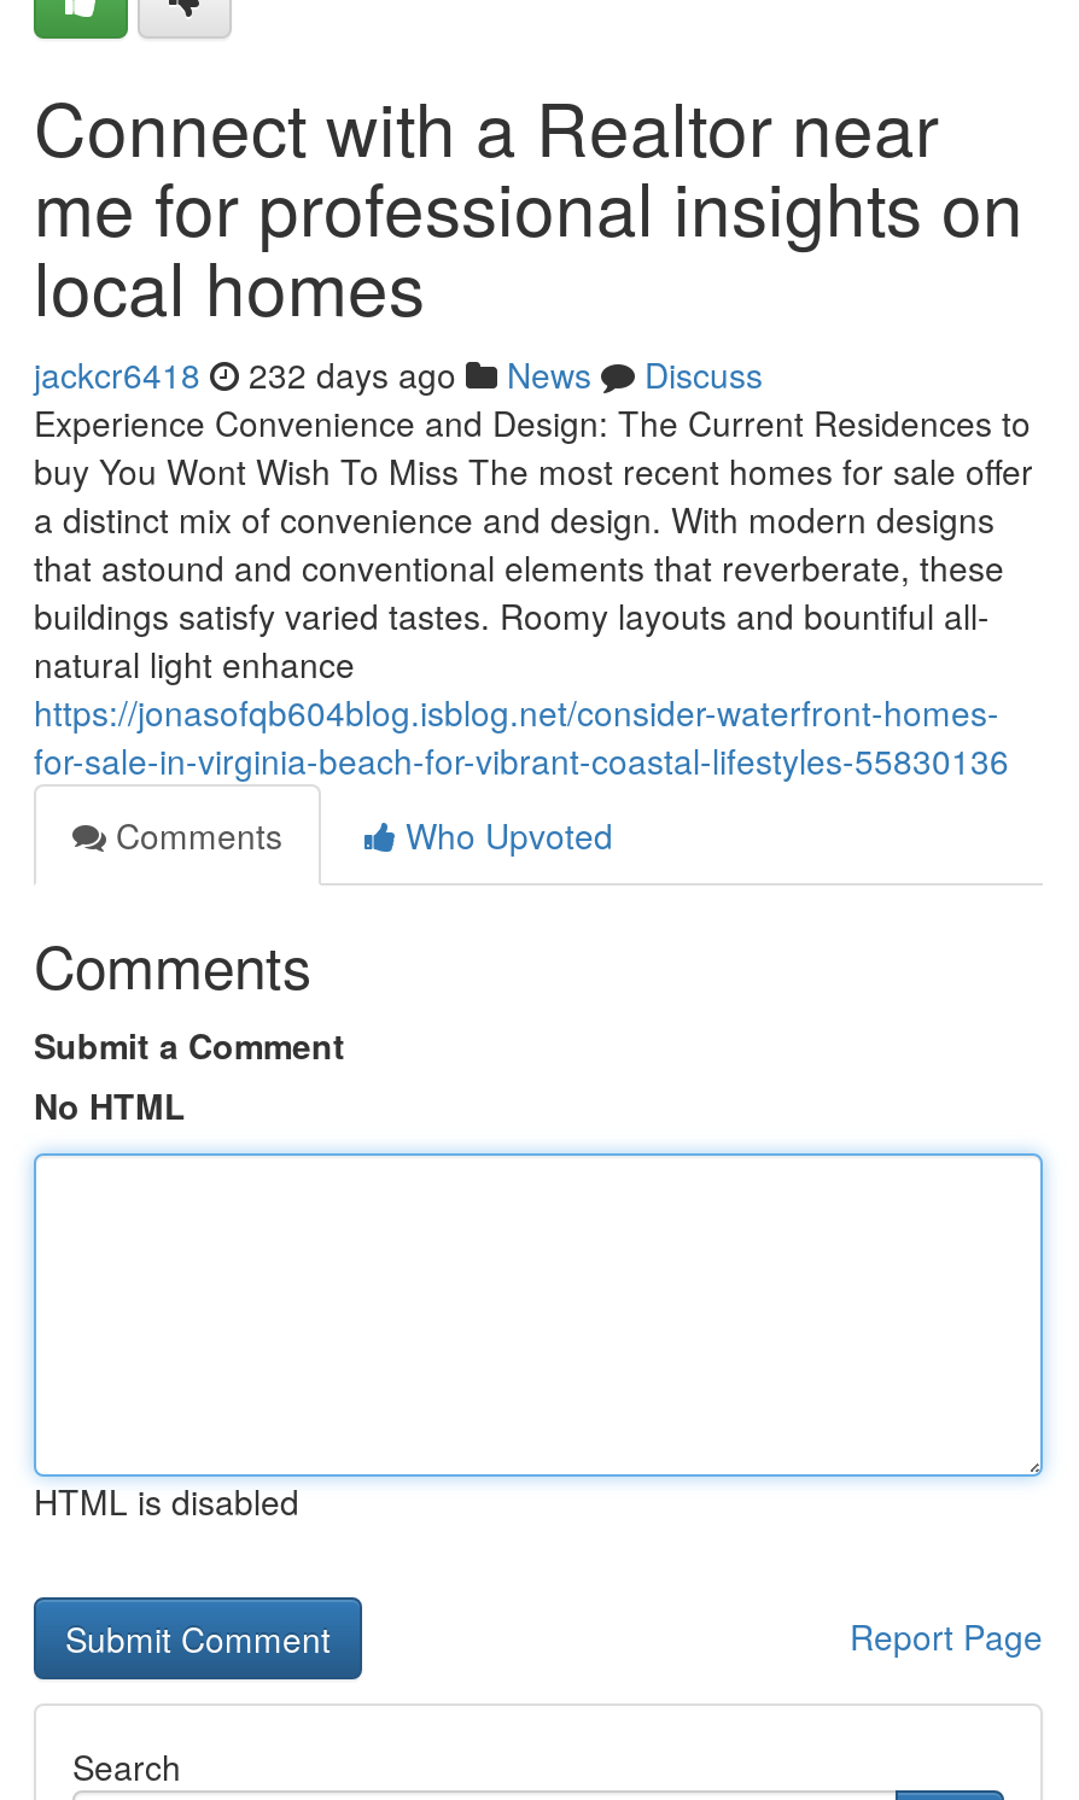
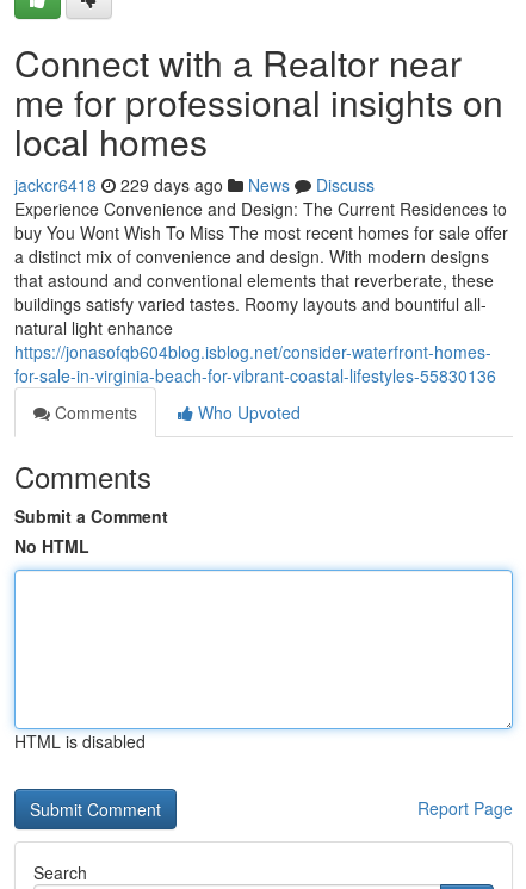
- jackcr6418 232 days ago News Discuss
+ jackcr6418 229 days ago News Discuss
